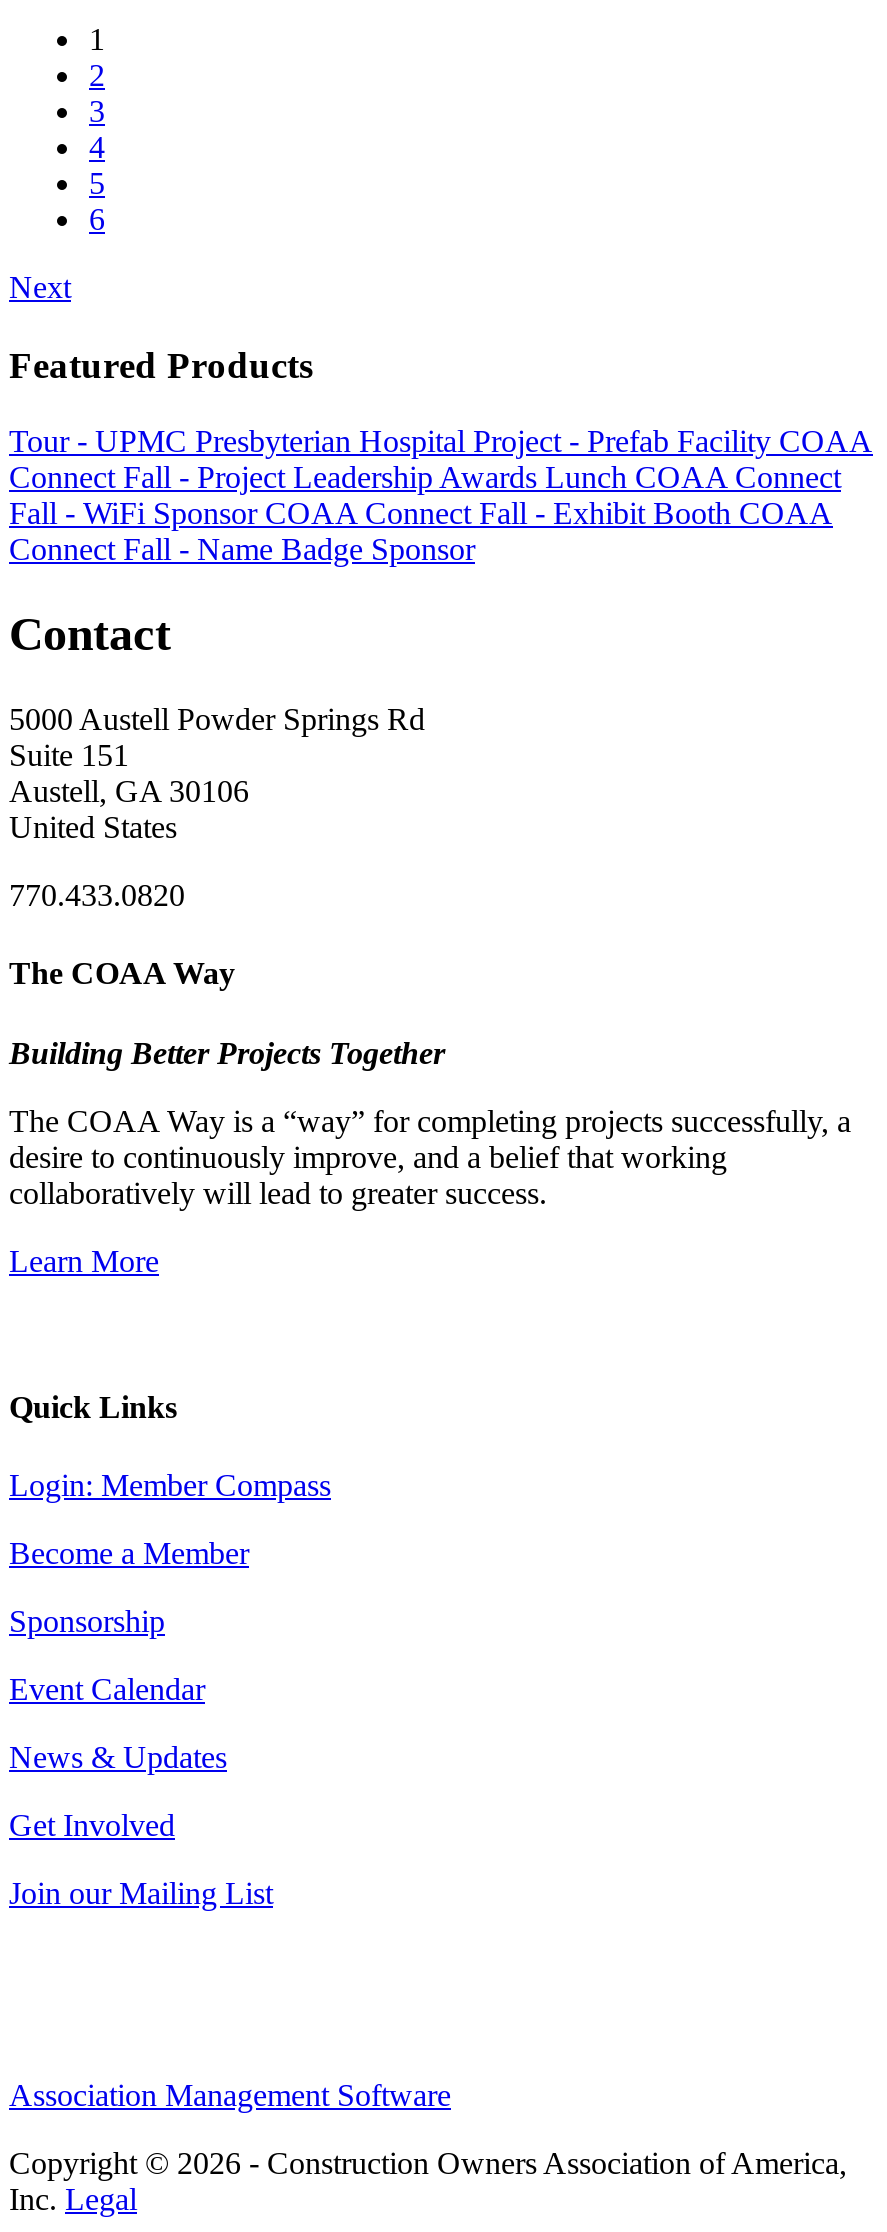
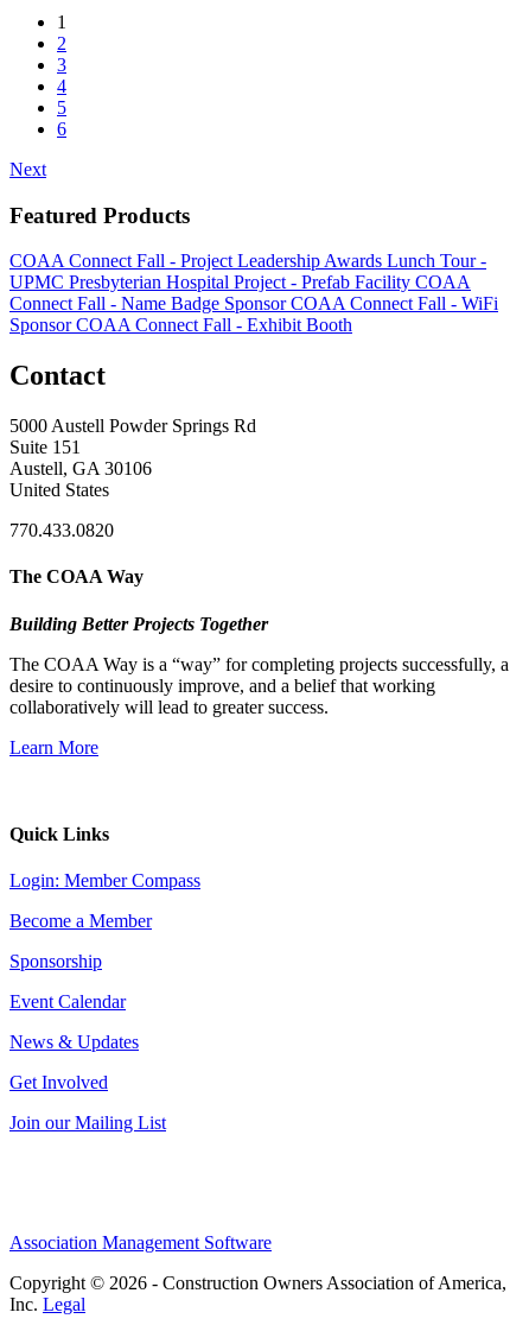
- Tour - UPMC Presbyterian Hospital Project - Prefab Facility COAA
- Connect Fall - Project Leadership Awards Lunch COAA Connect
- Fall - WiFi Sponsor COAA Connect Fall - Exhibit Booth COAA
- Connect Fall - Name Badge Sponsor
+ COAA Connect Fall - Project Leadership Awards Lunch Tour -
+ UPMC Presbyterian Hospital Project - Prefab Facility COAA
+ Connect Fall - Name Badge Sponsor COAA Connect Fall - WiFi
+ Sponsor COAA Connect Fall - Exhibit Booth
